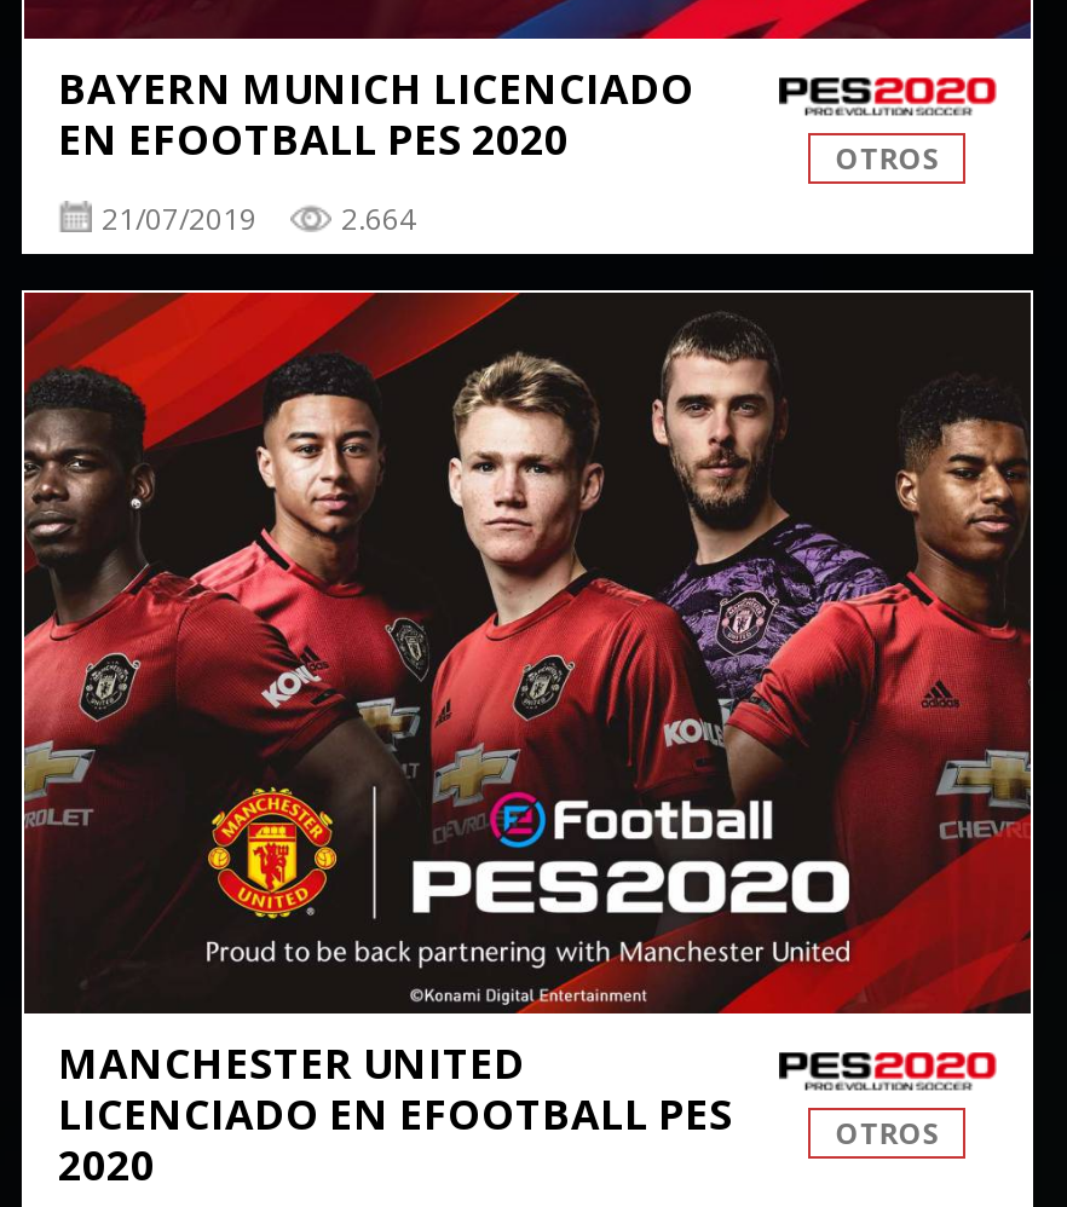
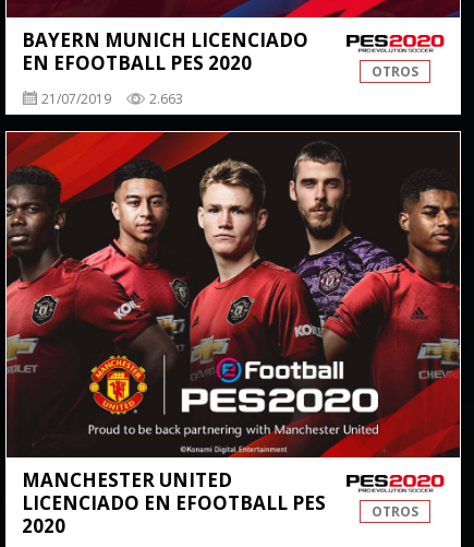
- 2.664
+ 2.663
